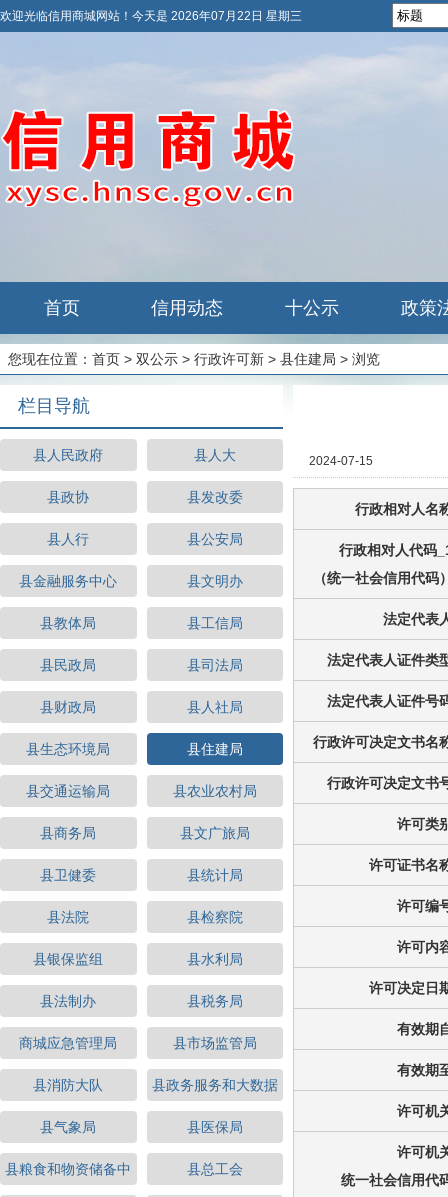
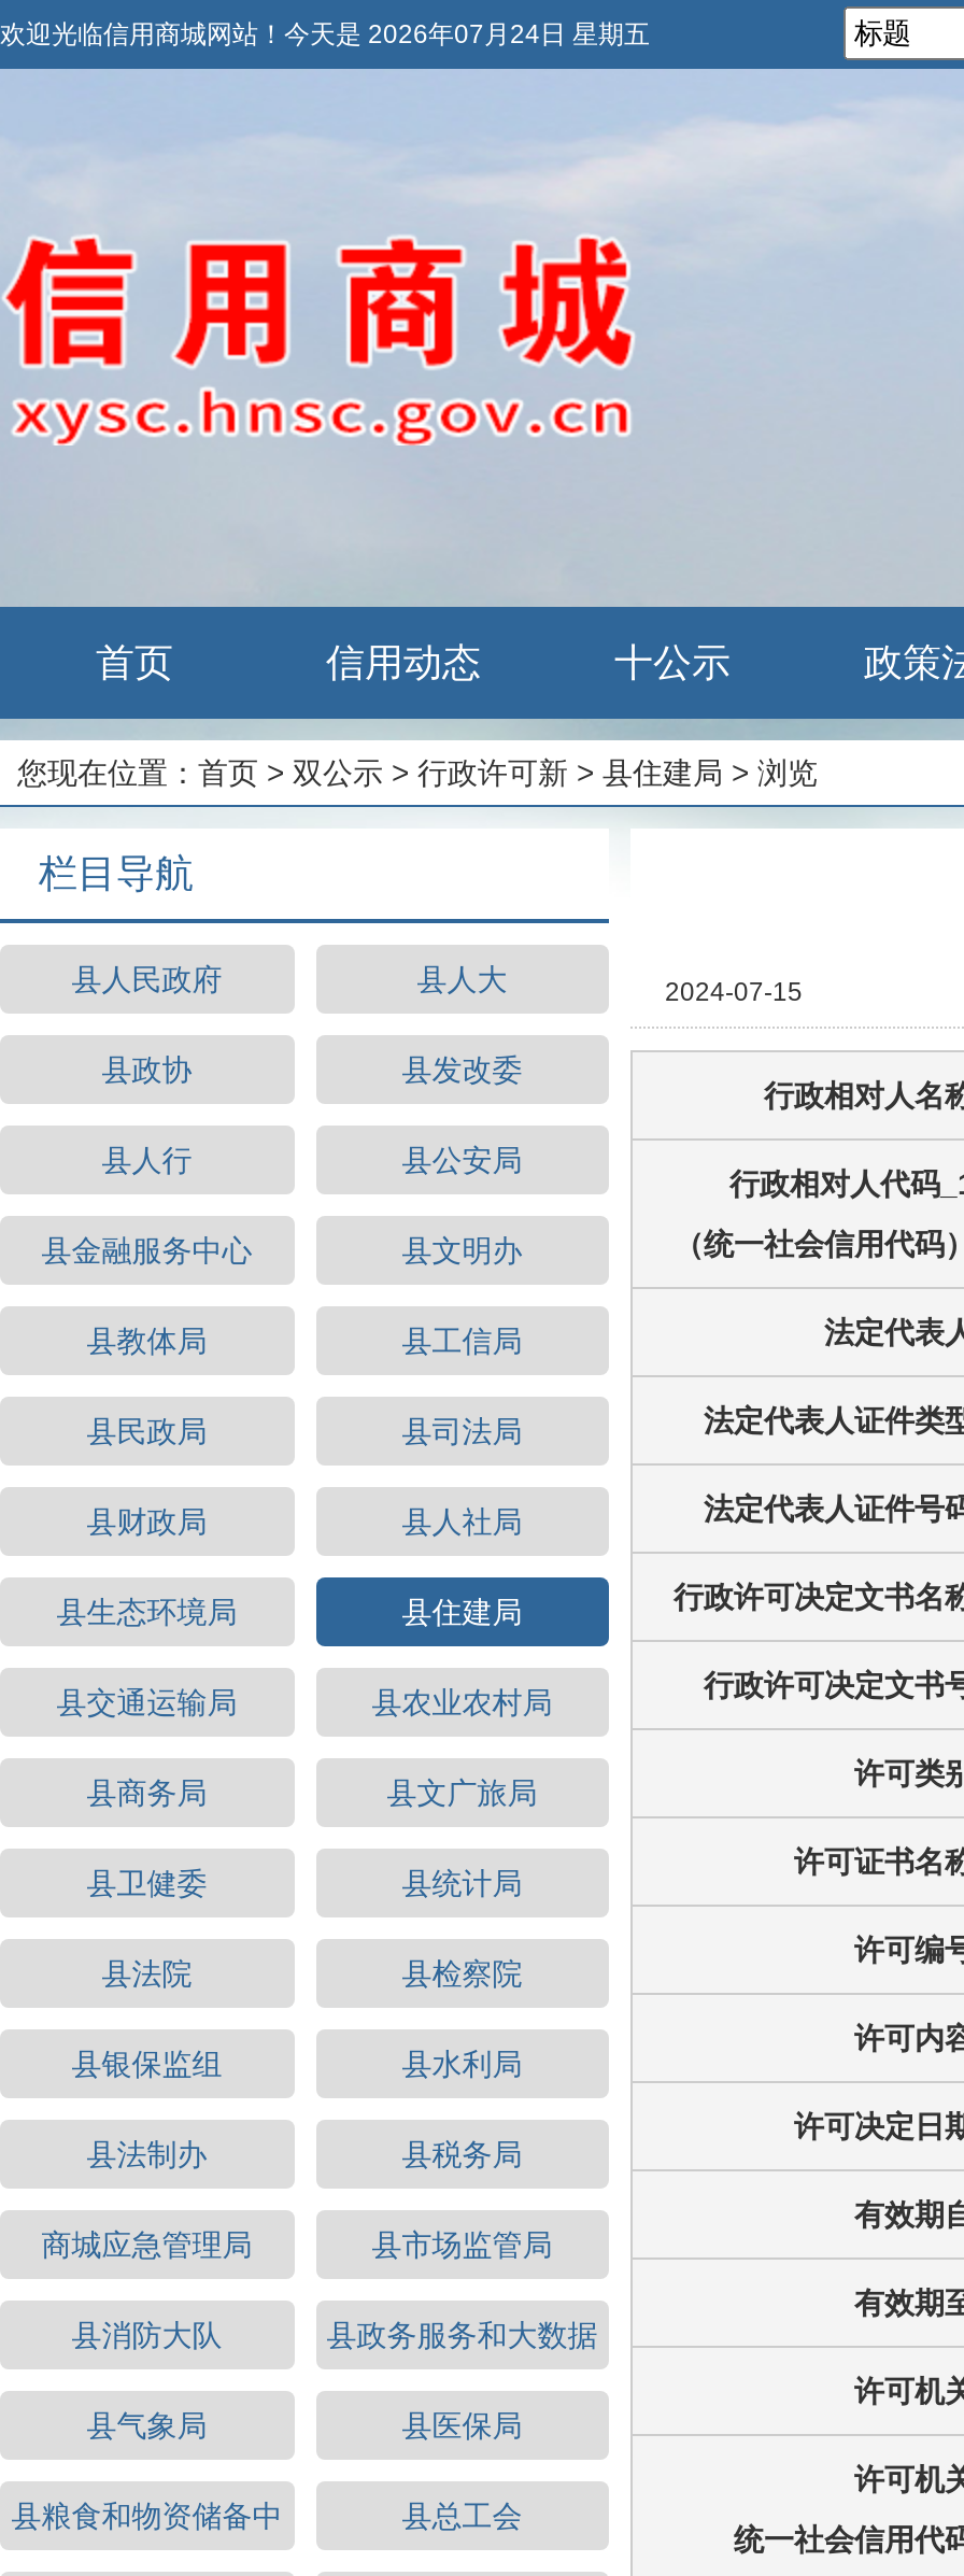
- 欢迎光临信用商城网站！今天是 2026年07月22日 星期三
+ 欢迎光临信用商城网站！今天是 2026年07月24日 星期五
